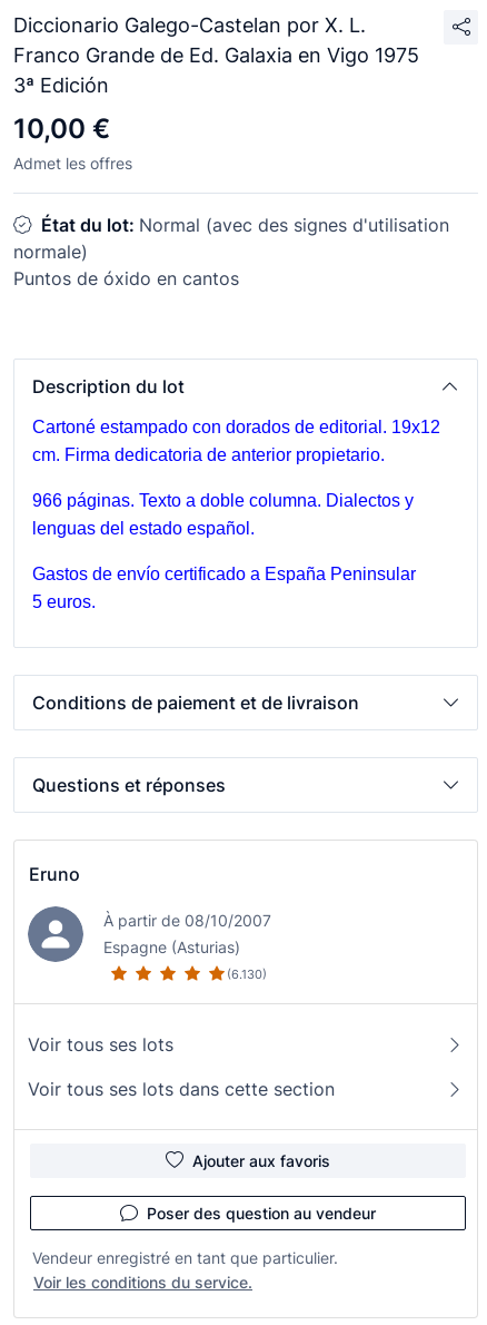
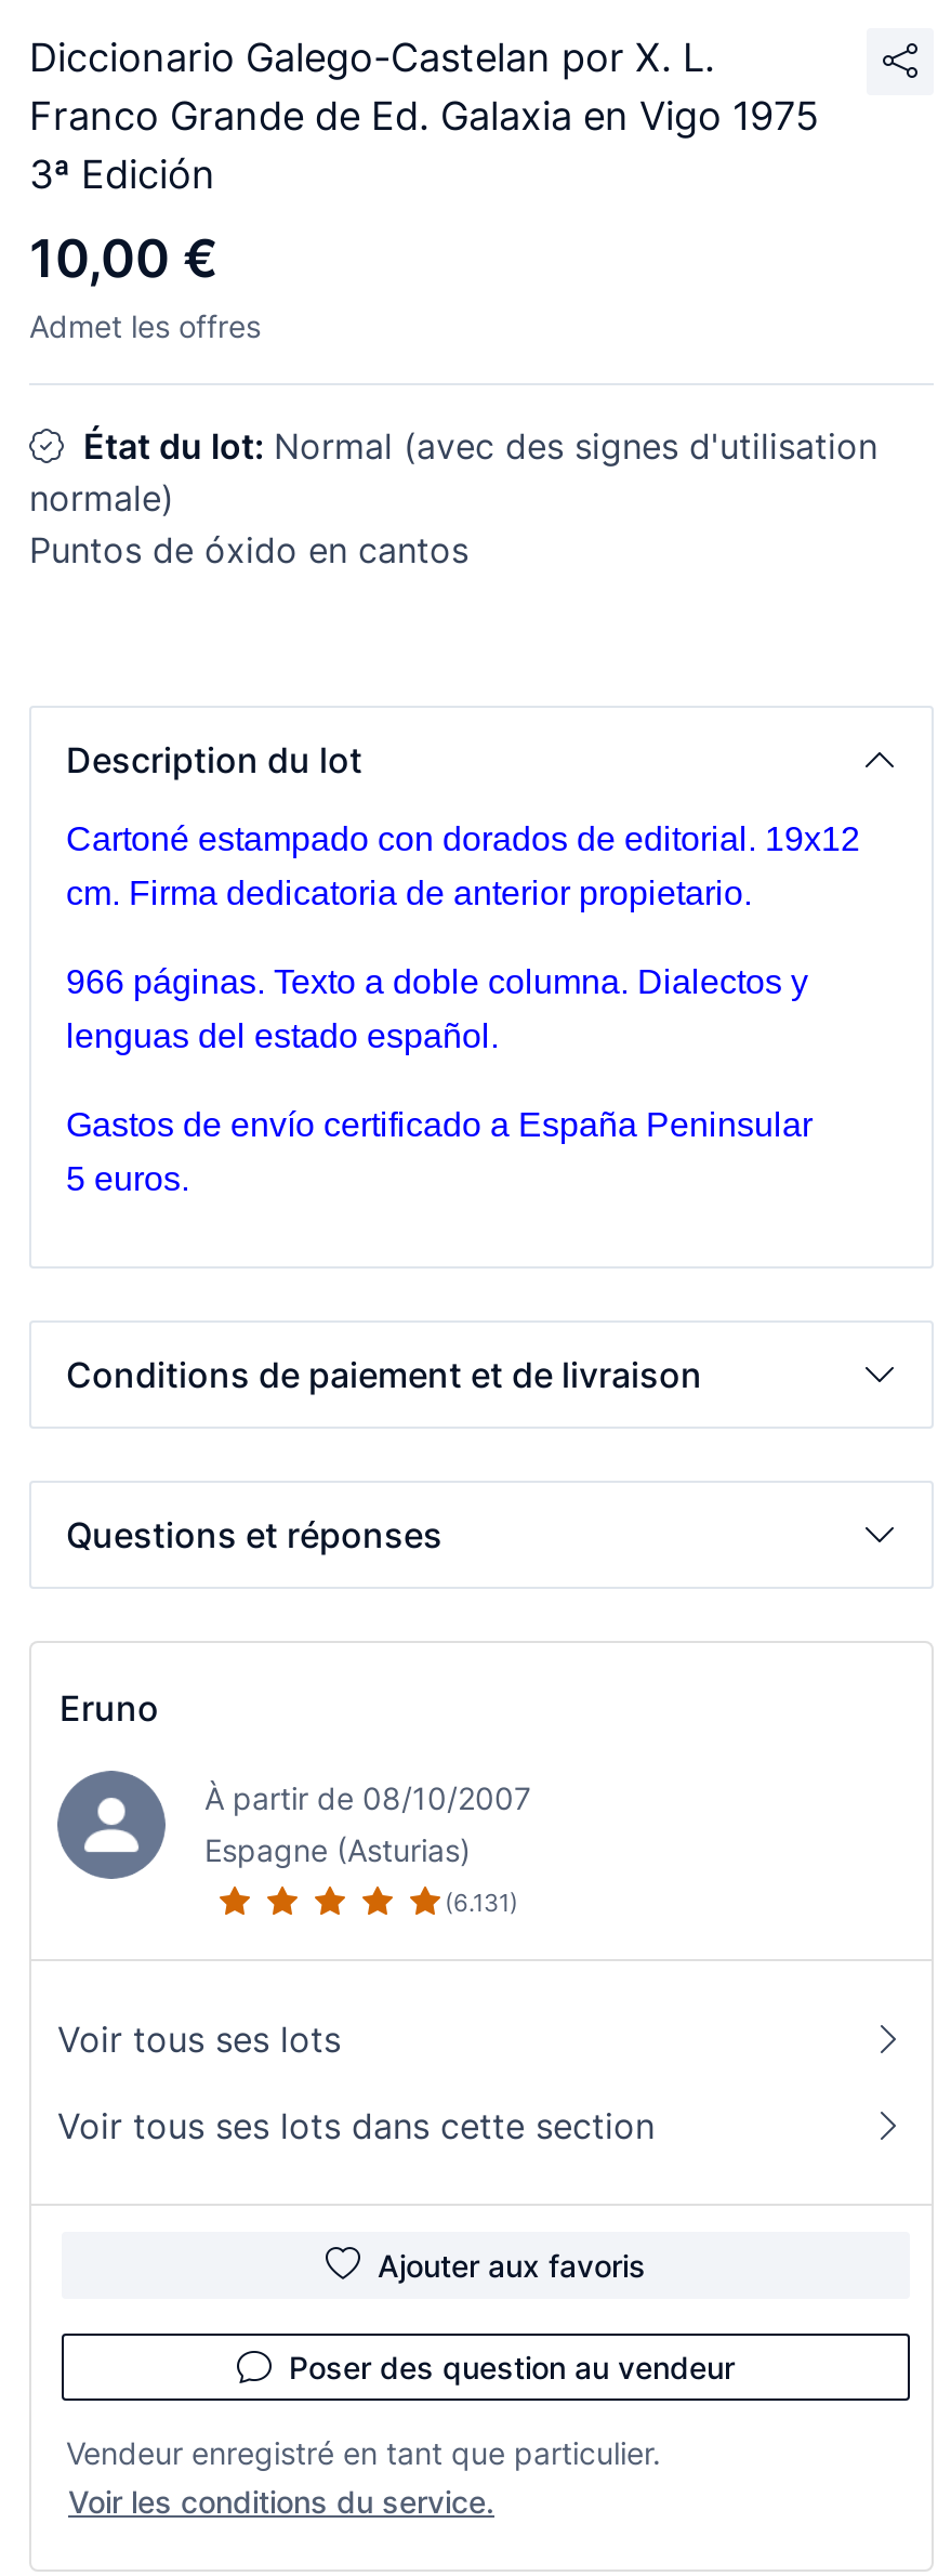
- (6.130)
+ (6.131)
